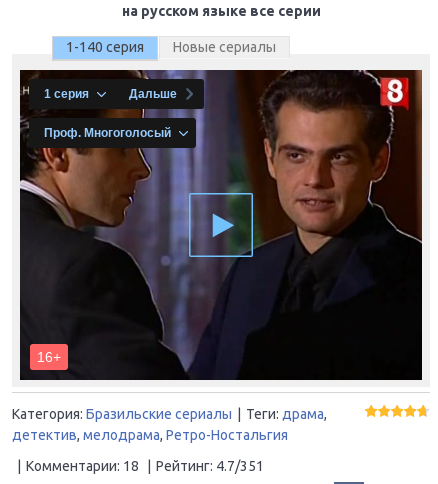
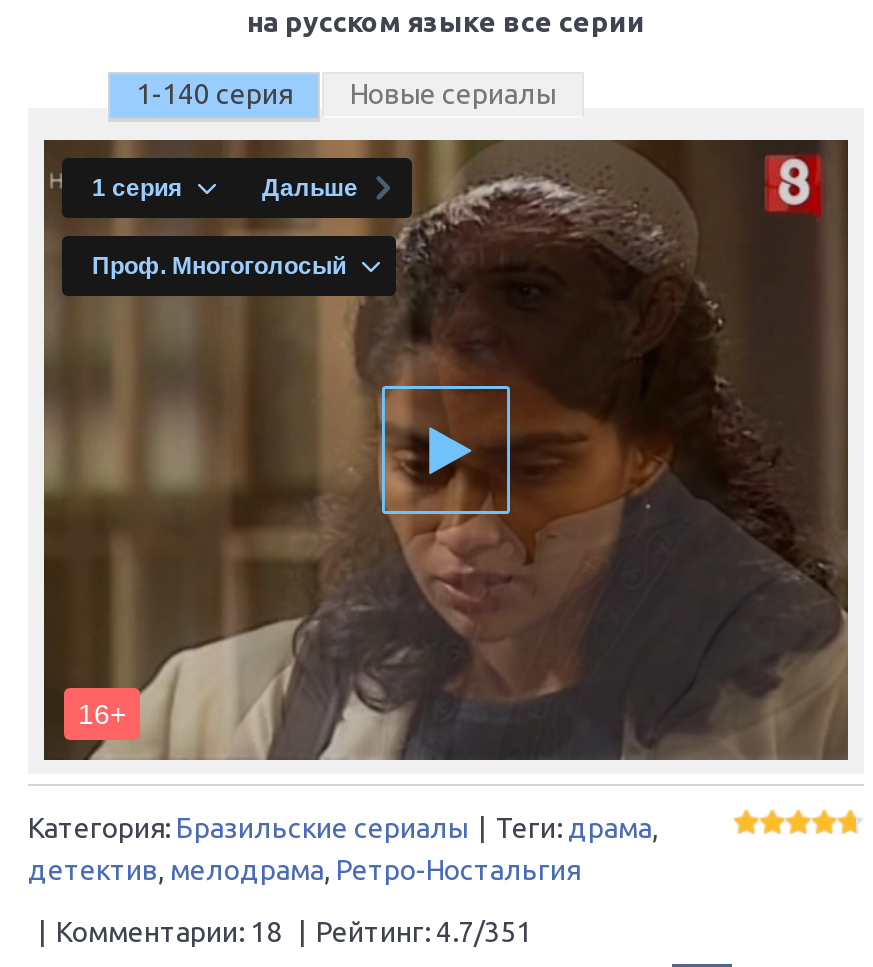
- [image]
+ [image]
